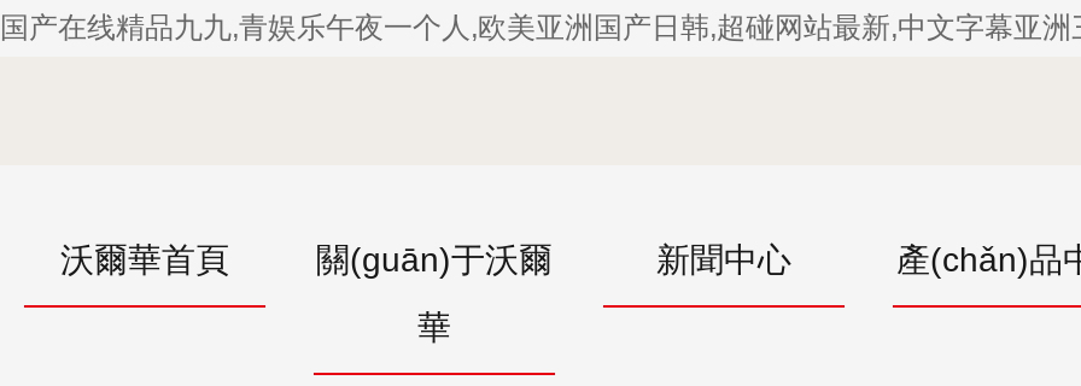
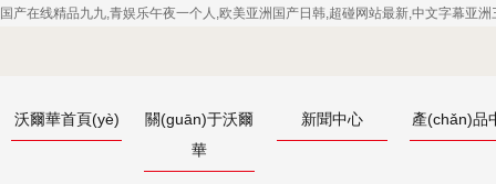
- 沃爾華首頁
+ 沃爾華首頁(yè)
